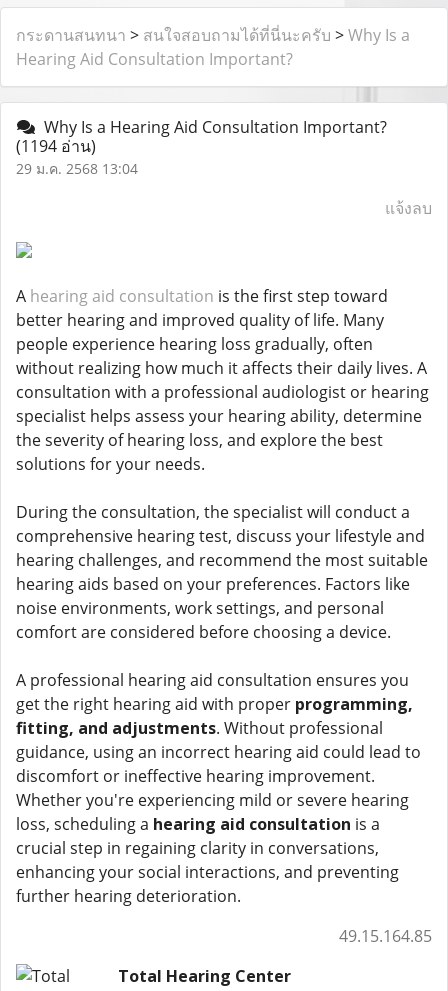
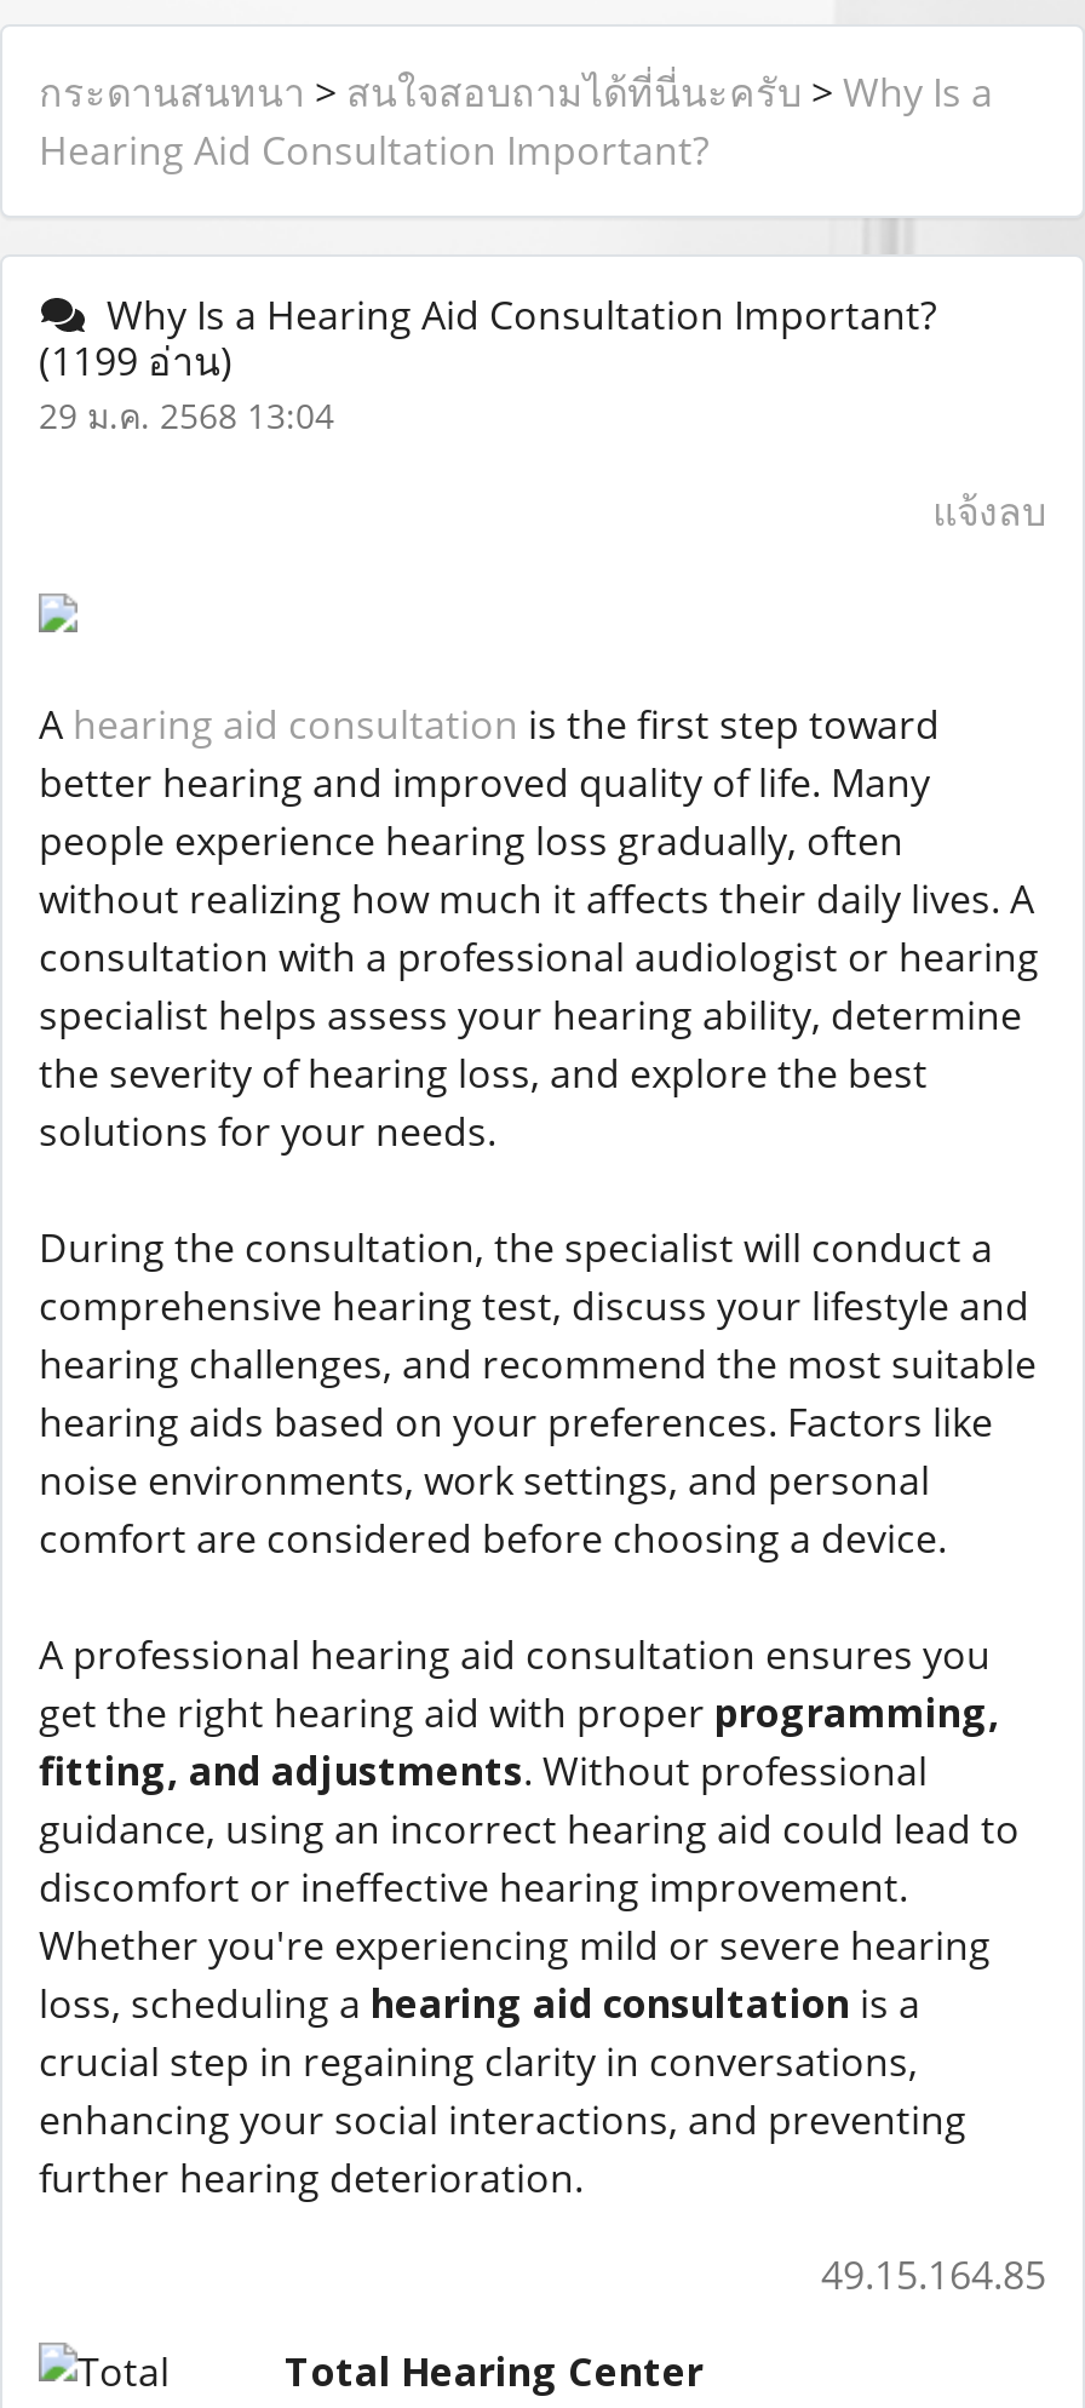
- (1194 อ่าน)
+ (1199 อ่าน)
